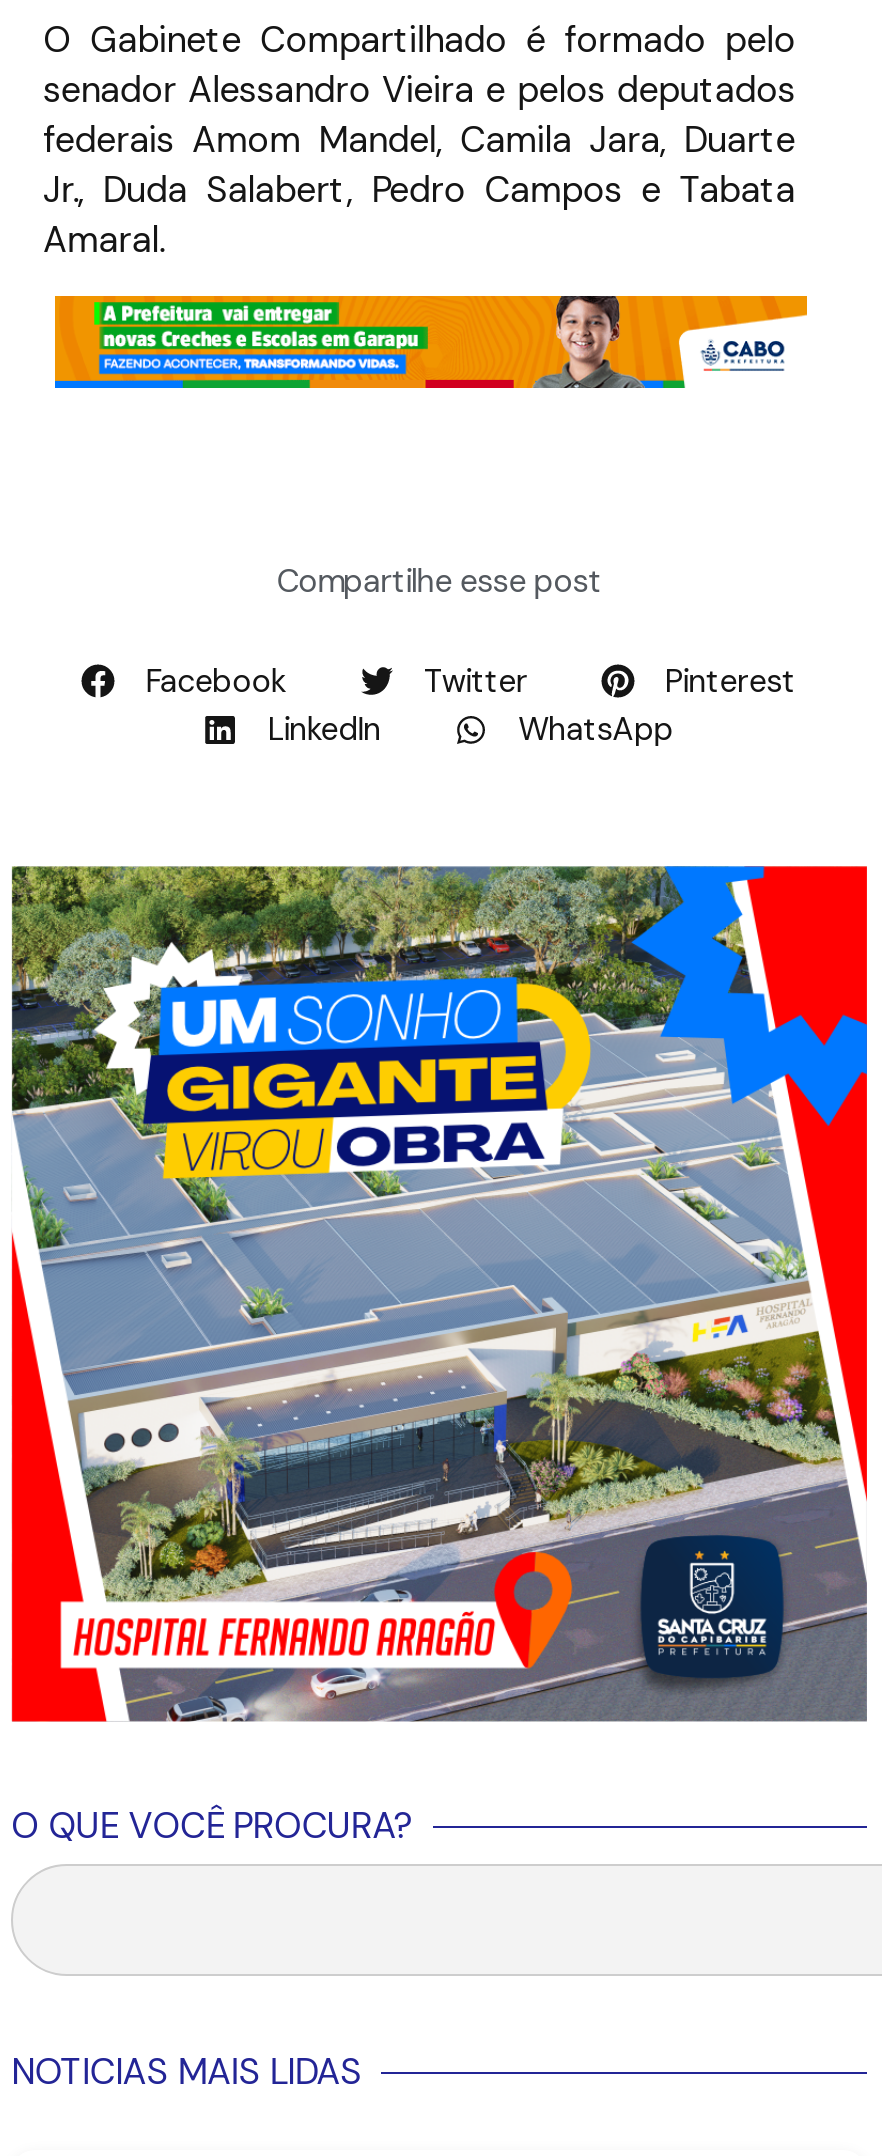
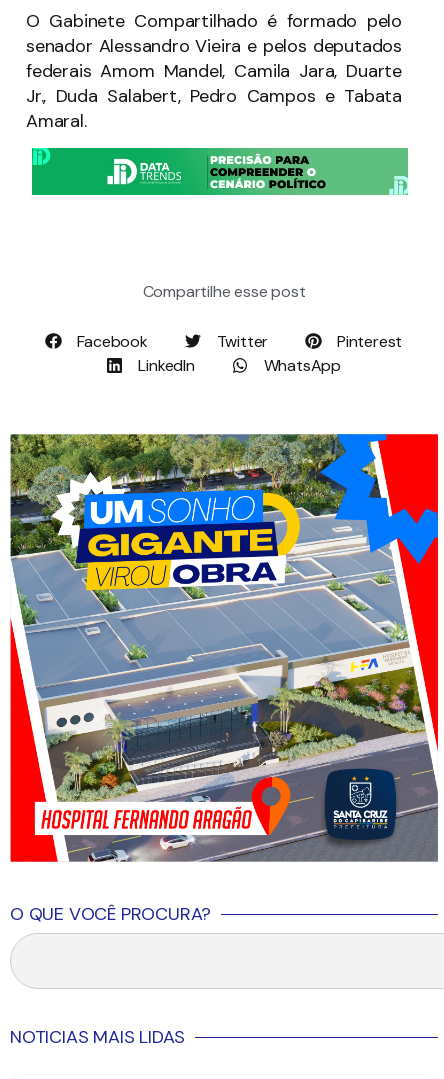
- [image]
+ [image]
